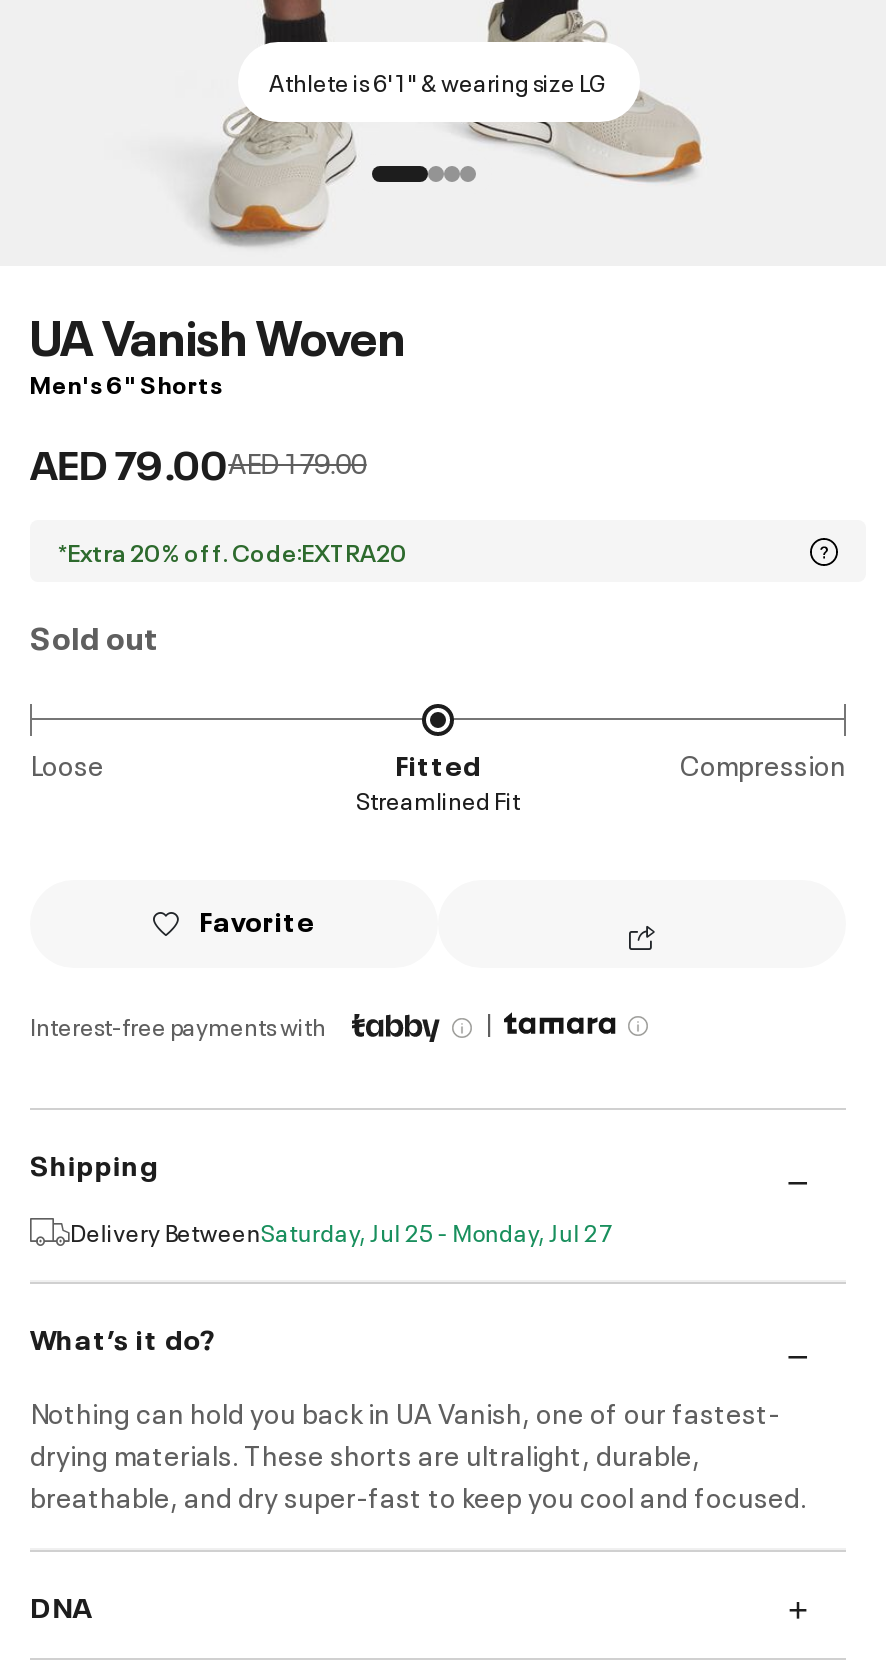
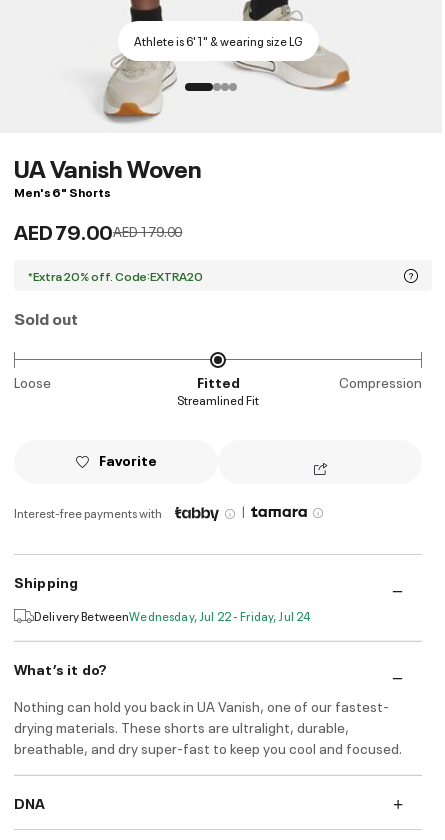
- Delivery BetweenSaturday, Jul 25 - Monday, Jul 27
+ Delivery BetweenWednesday, Jul 22 - Friday, Jul 24
